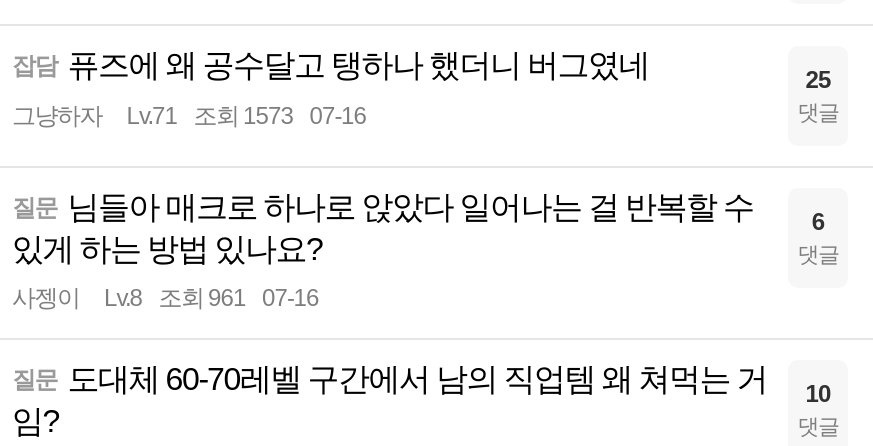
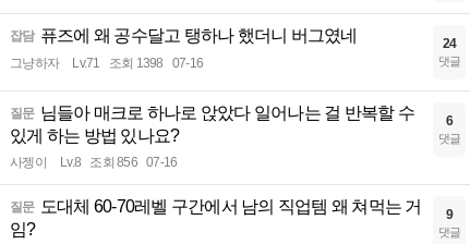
- 25
+ 24

- 그냥하자 Lv.71 조회 1573 07-16
+ 그냥하자 Lv.71 조회 1398 07-16

- Lv.8 조회 961 07-16
+ Lv.8 조회 856 07-16

- 질문 도대체 60-70레벨 구간에서 남의 직업템 왜 쳐먹는 거 10
+ 질문 도대체 60-70레벨 구간에서 남의 직업템 왜 쳐먹는 거 9
